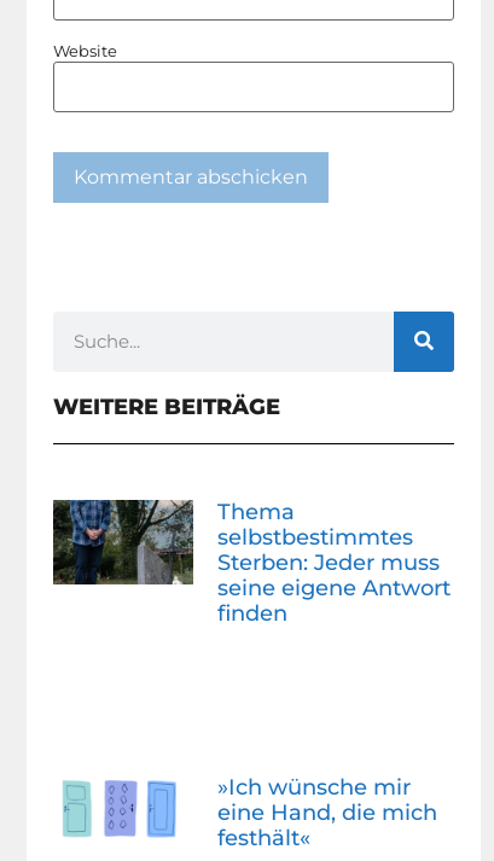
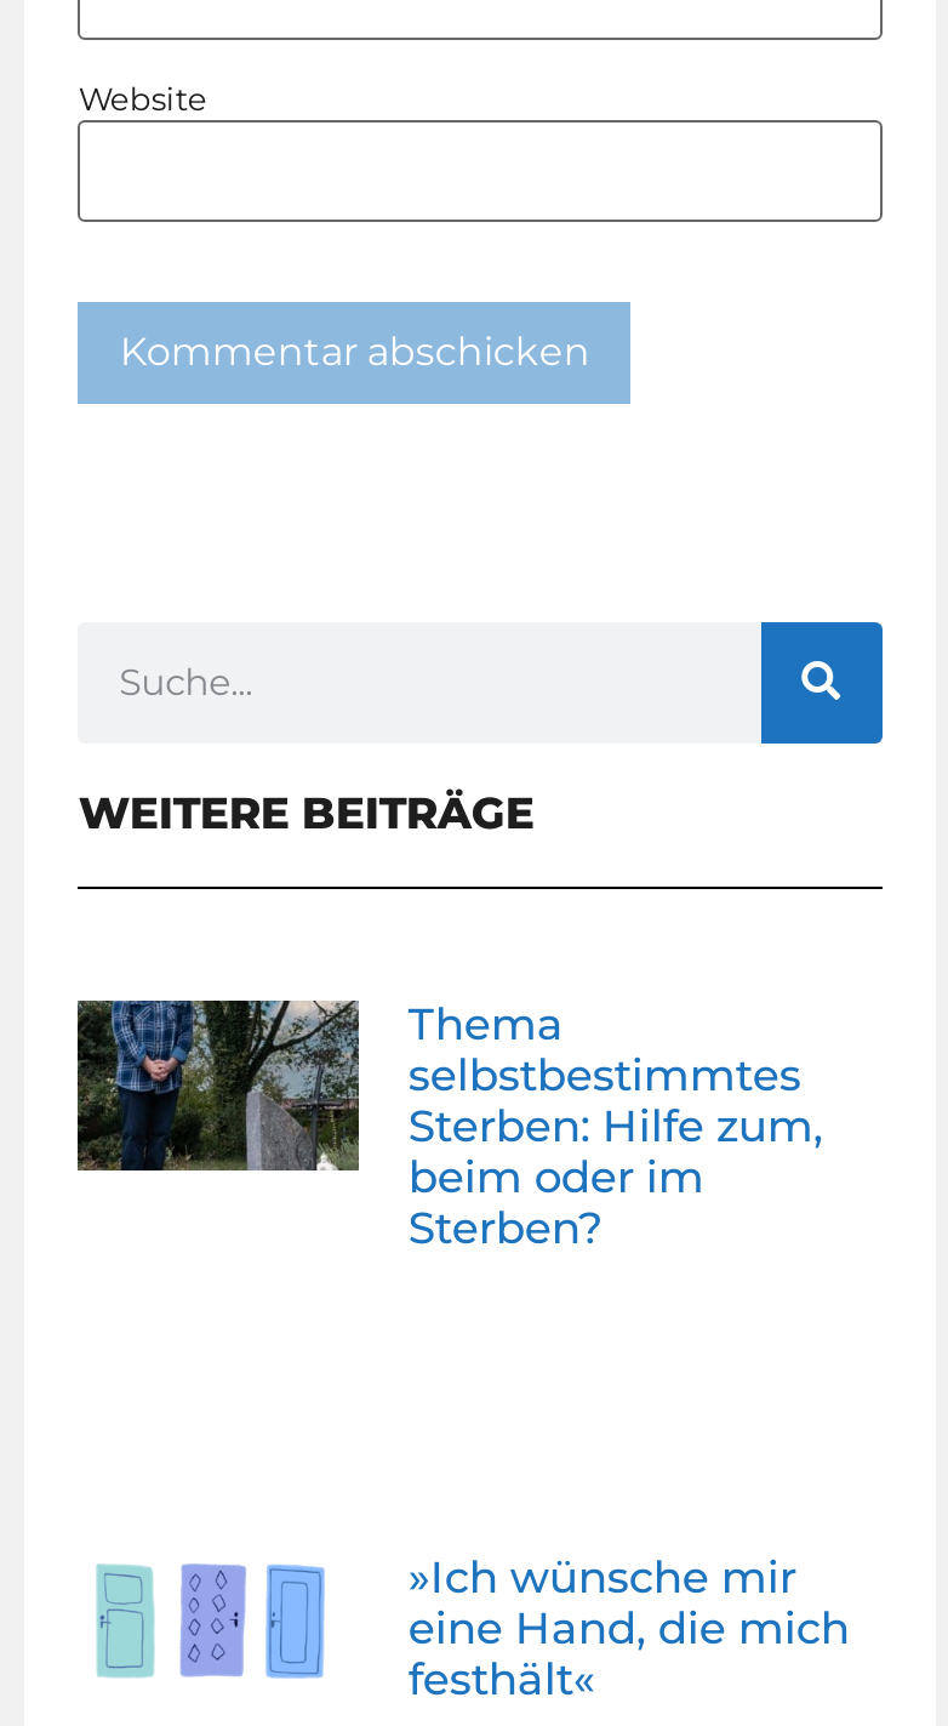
- Sterben: Jeder muss
- seine eigene Antwort
- finden
+ Sterben: Hilfe zum,
+ beim oder im
+ Sterben?
